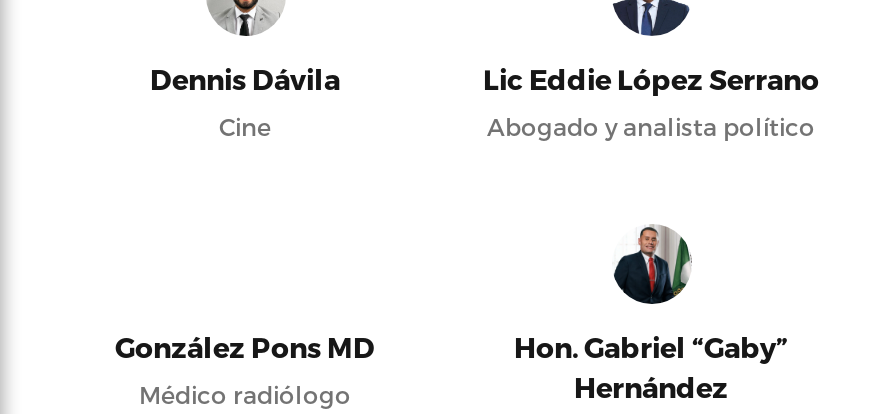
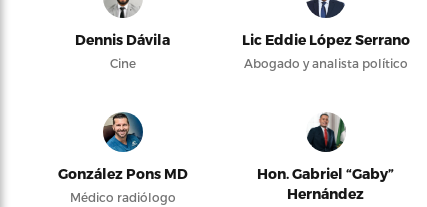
+ [image]
